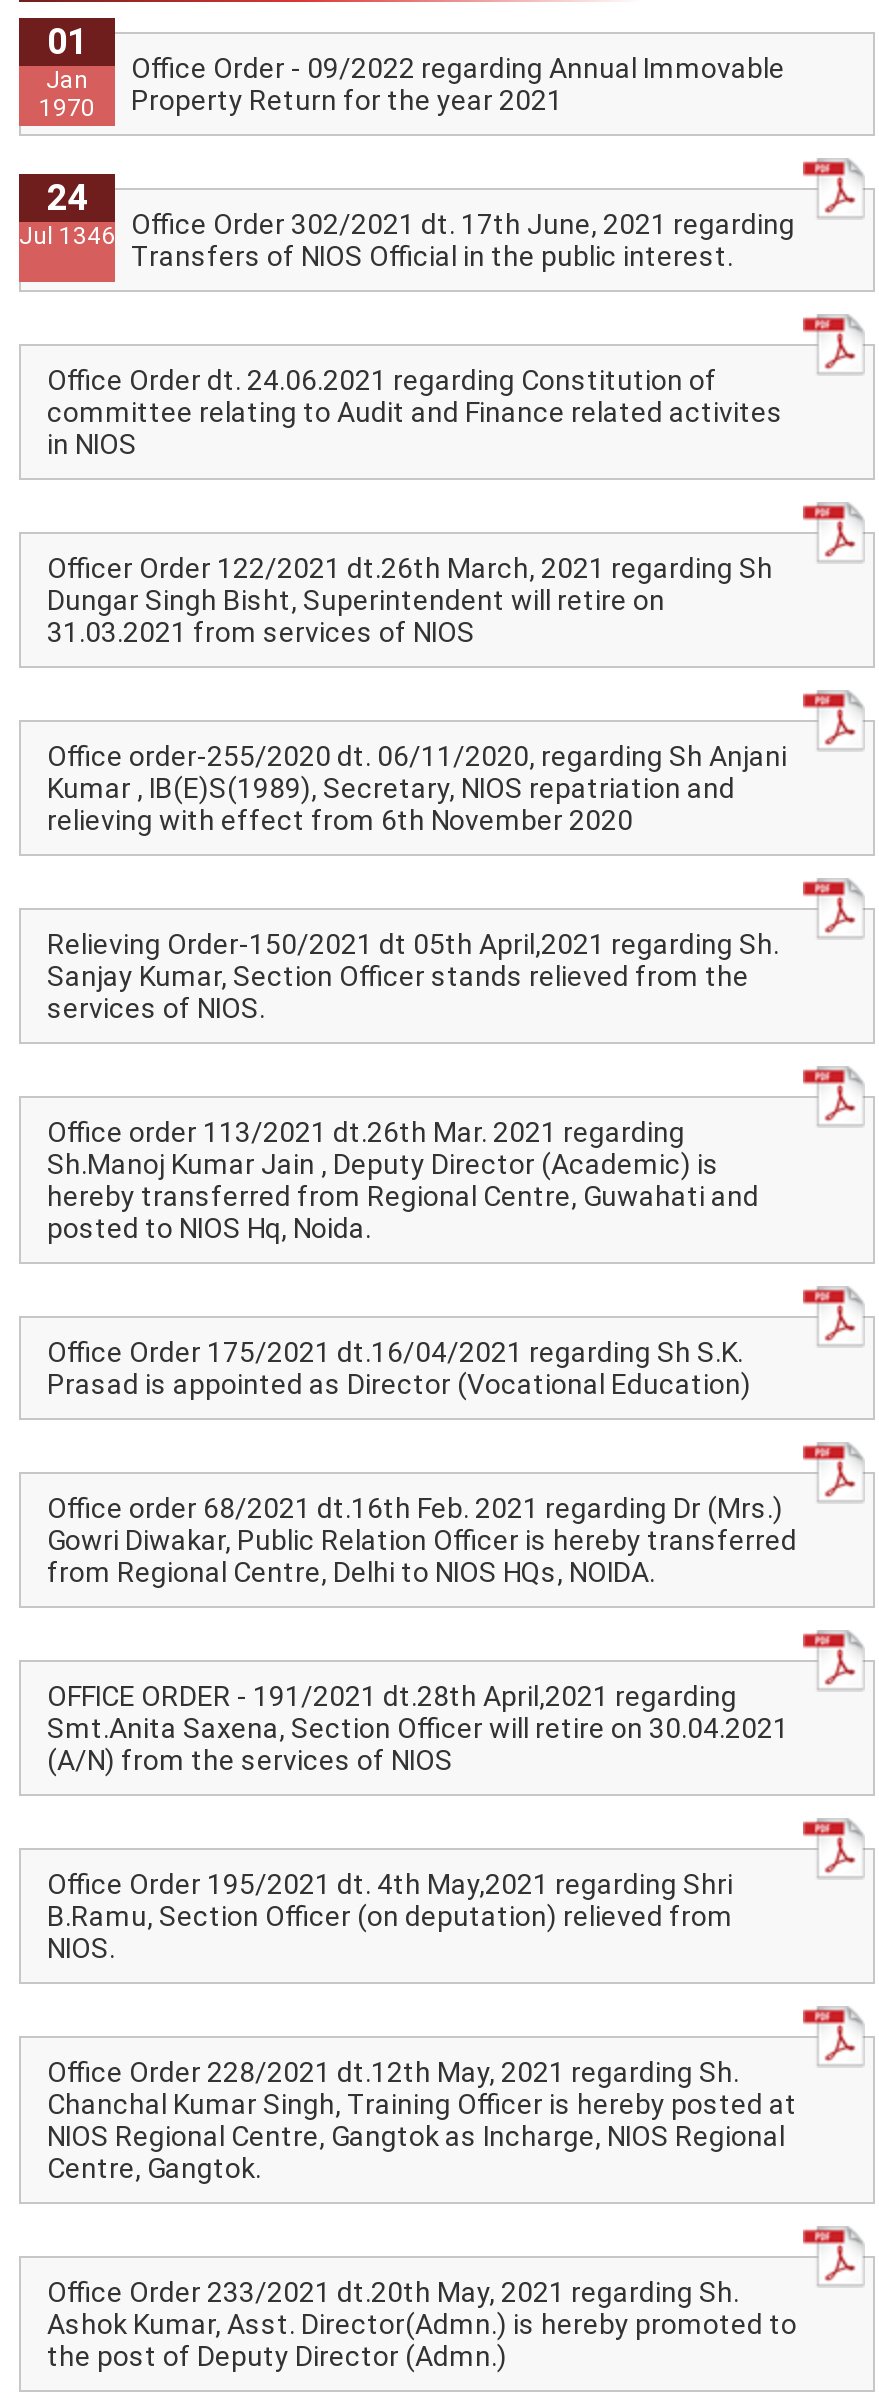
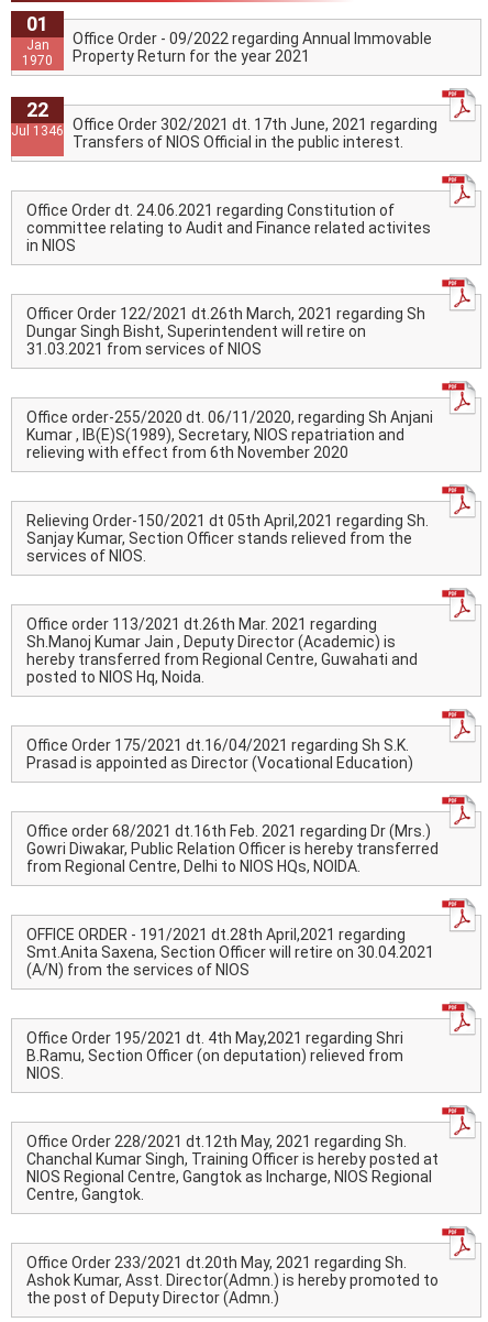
- 24
+ 22
